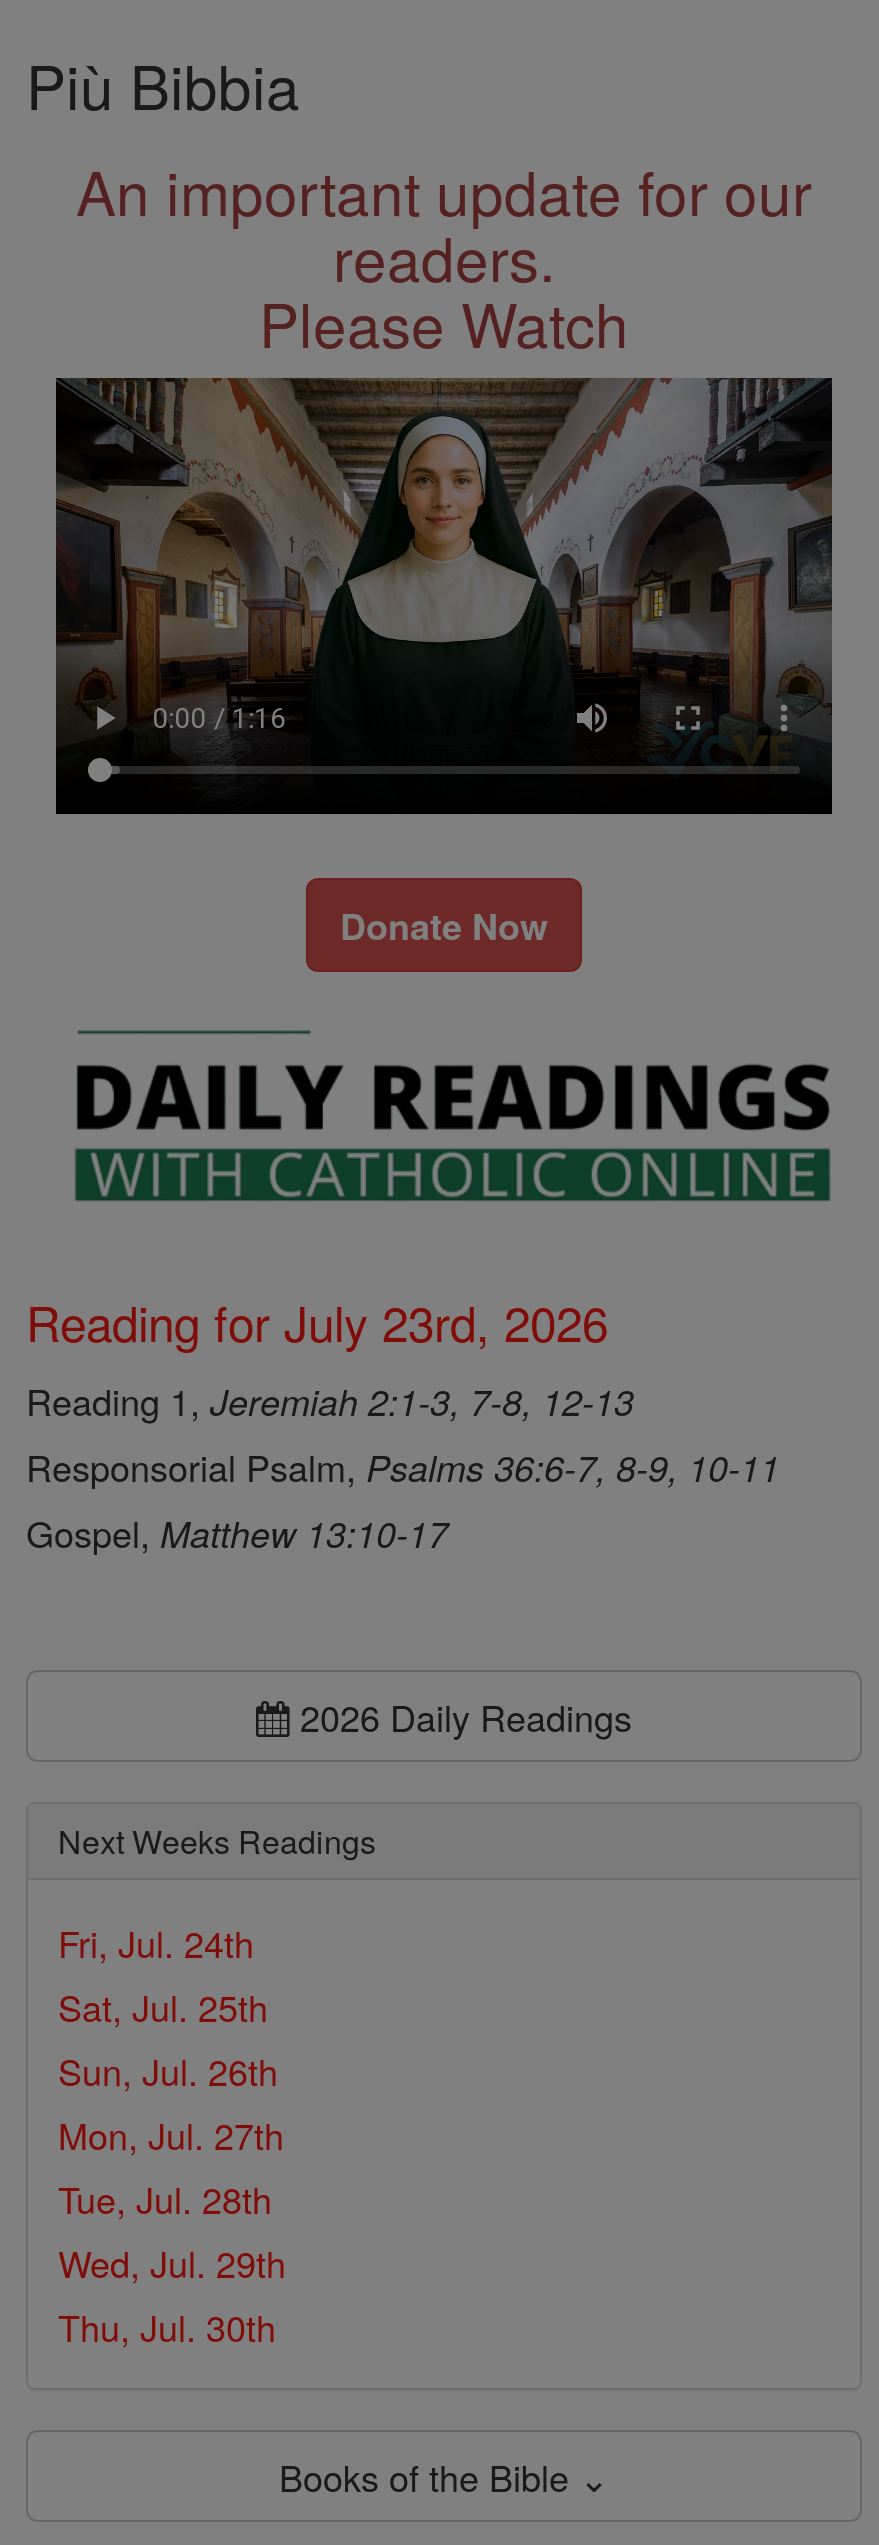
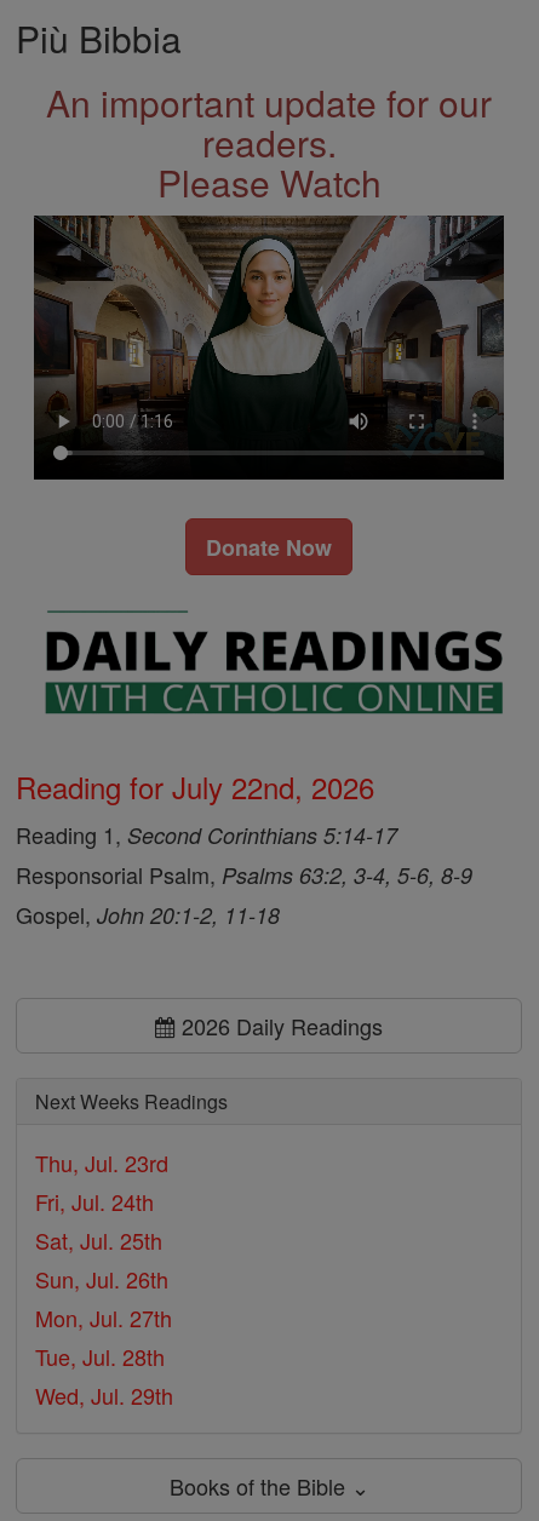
- Reading for July 23rd, 2026
- Reading 1, Jeremiah 2:1-3, 7-8, 12-13
- Responsorial Psalm, Psalms 36:6-7, 8-9, 10-11
- Gospel, Matthew 13:10-17
+ Reading for July 22nd, 2026
+ Reading 1, Second Corinthians 5:14-17
+ Responsorial Psalm, Psalms 63:2, 3-4, 5-6, 8-9
+ Gospel, John 20:1-2, 11-18

+ Thu, Jul. 23rd

moved down: Fri, Jul. 24th | Sat, Jul. 25th | Sun, Jul. 26th | Mon, Jul. 27th | Tue, Jul. 28th | Wed, Jul. 29th

- Thu, Jul. 30th
